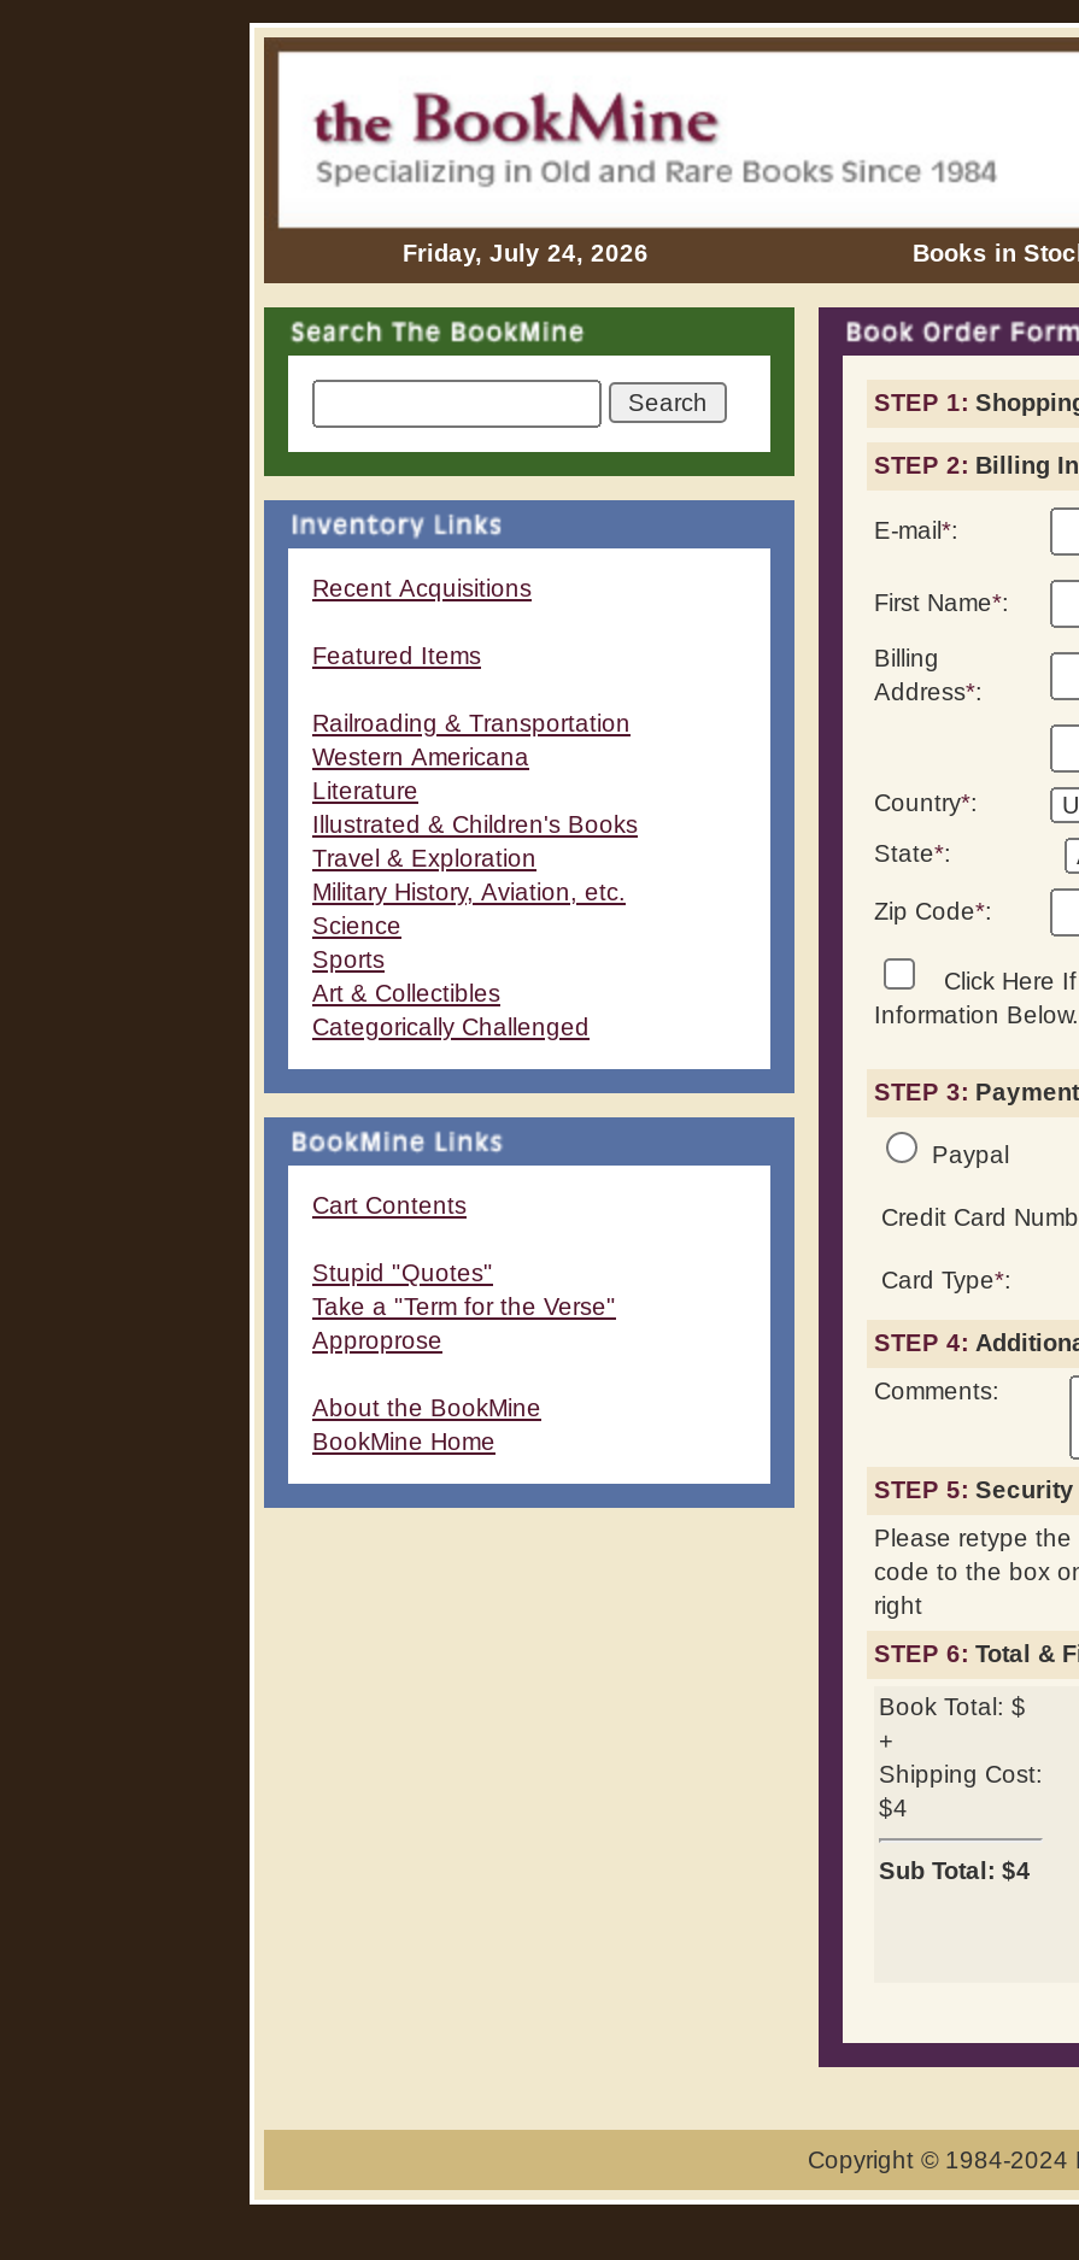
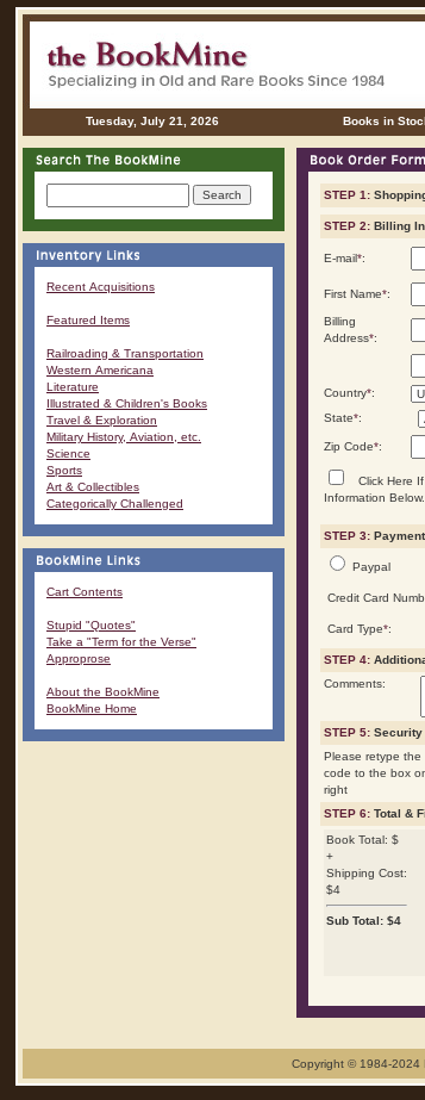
- Friday, July 24, 2026
+ Tuesday, July 21, 2026
